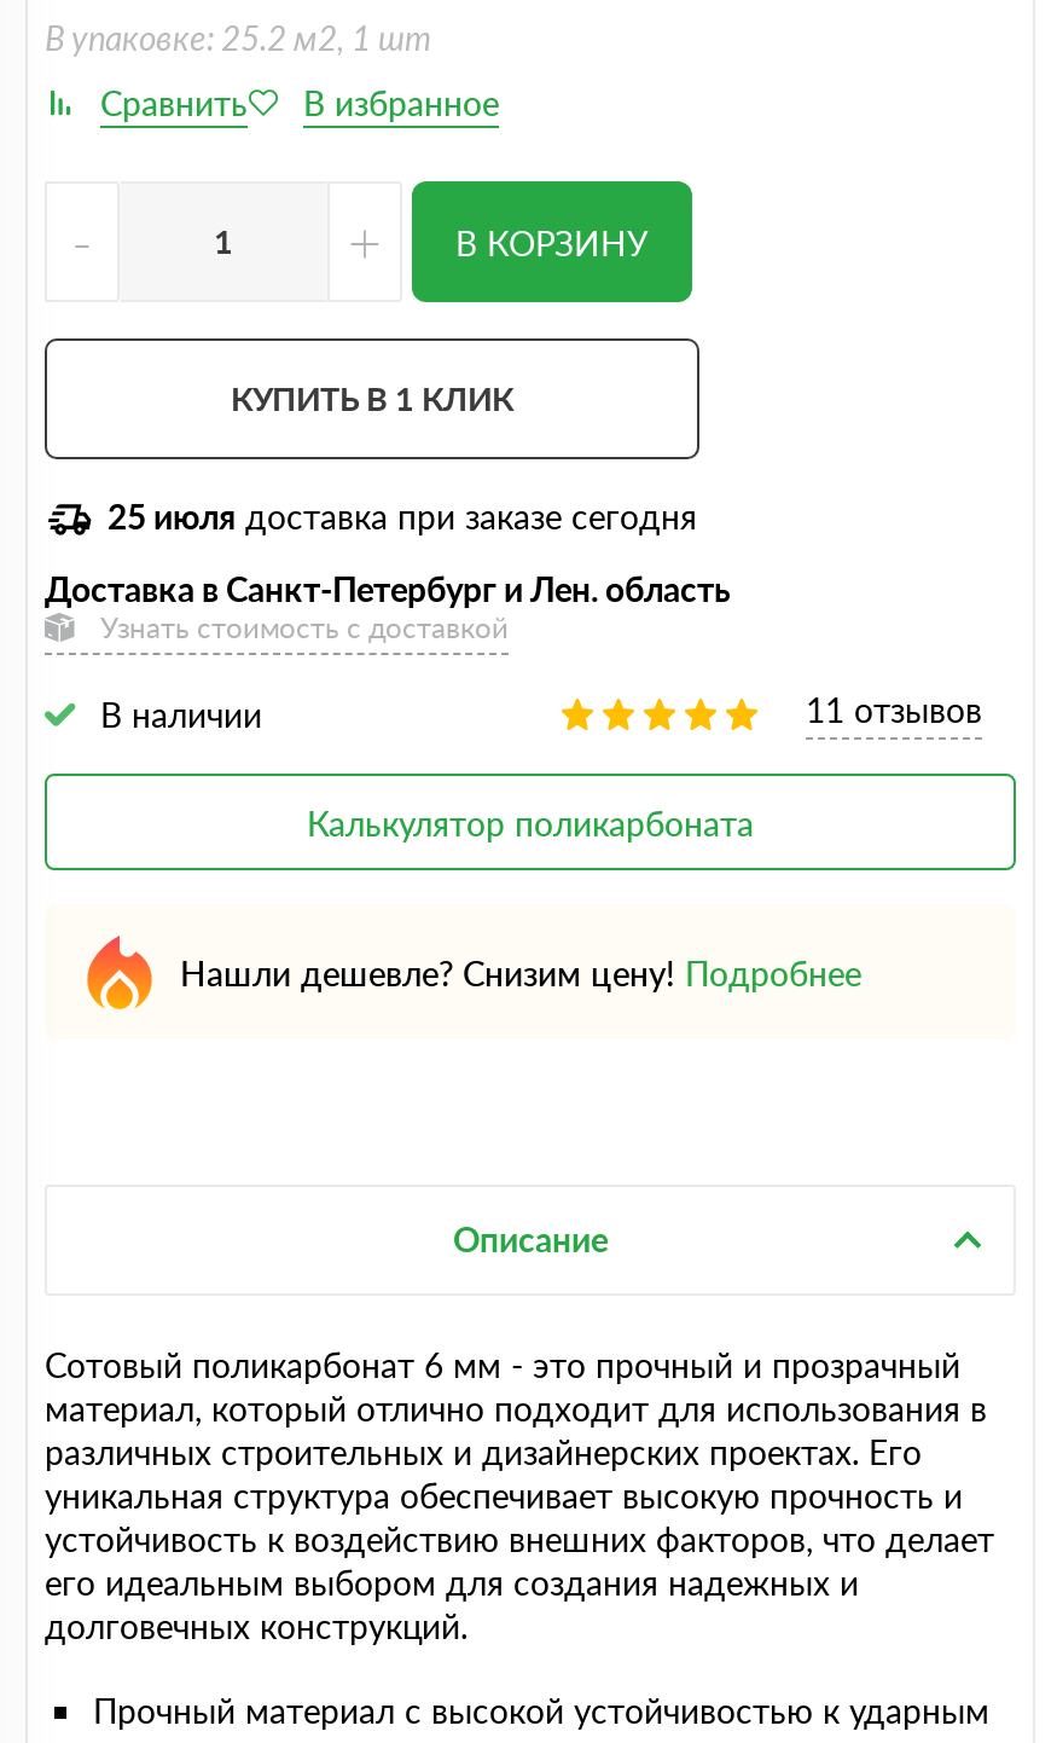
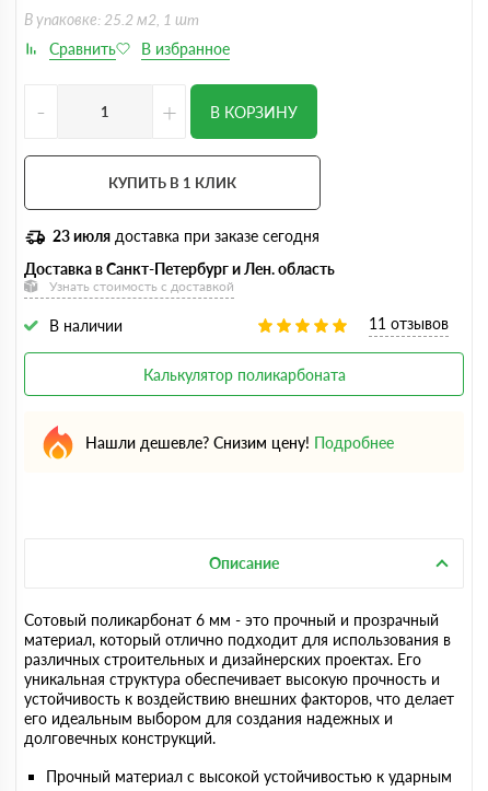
- 25 июля доставка при заказе сегодня
+ 23 июля доставка при заказе сегодня
